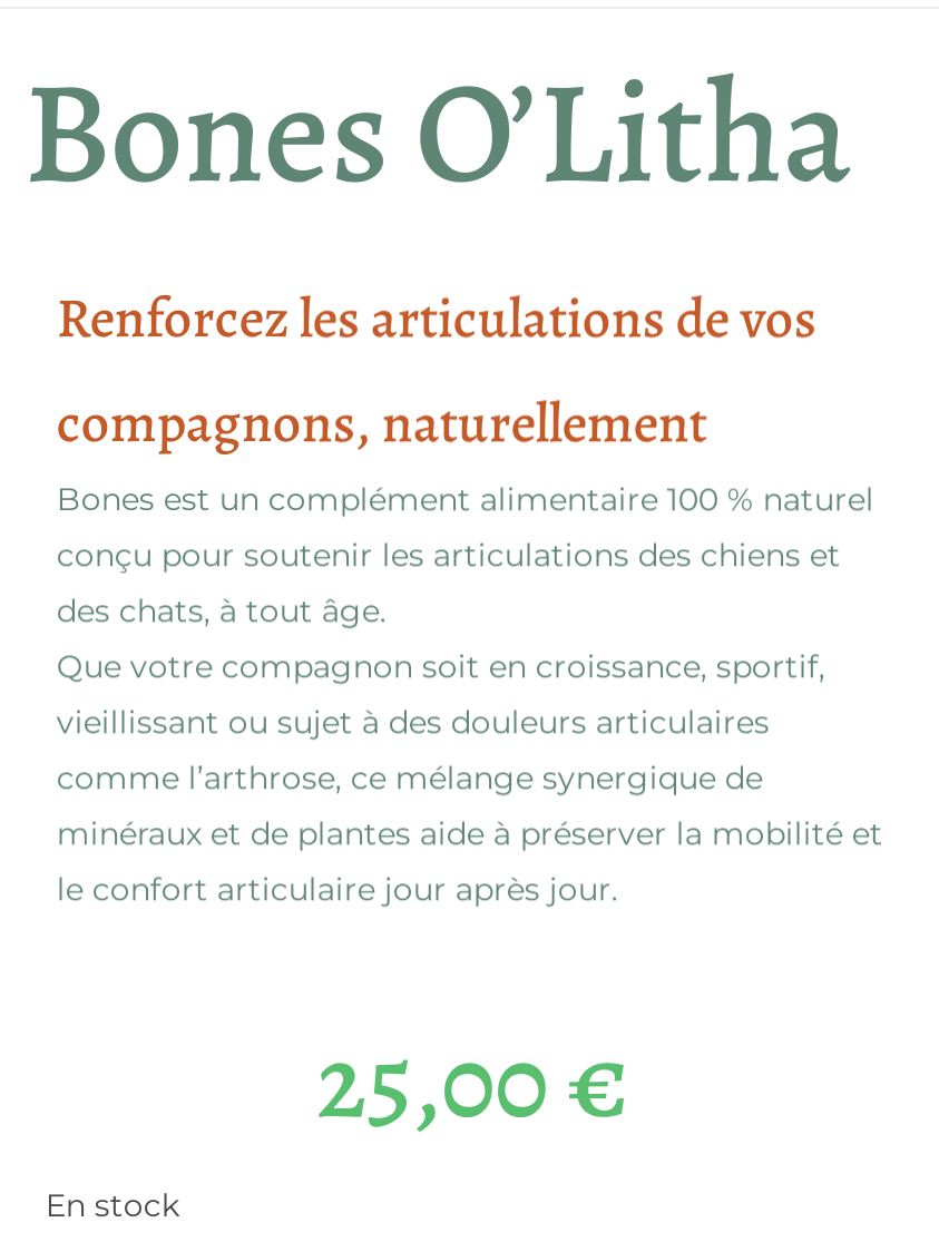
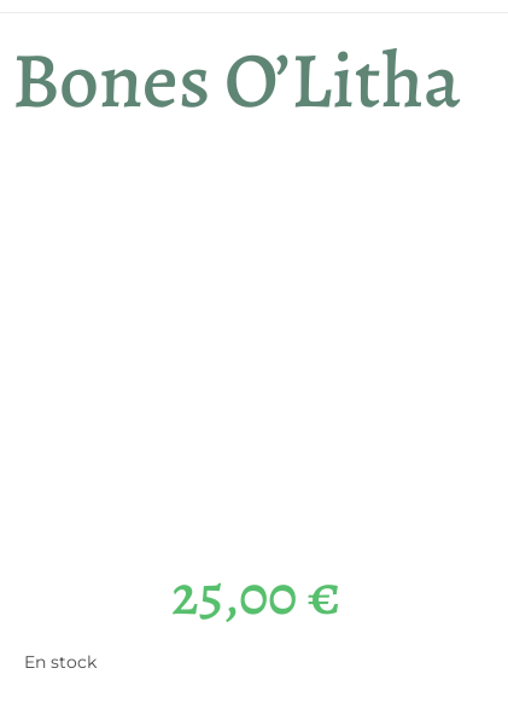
- Renforcez les articulations de vos
- compagnons, naturellement
- Bones est un complément alimentaire 100 % naturel
- conçu pour soutenir les articulations des chiens et
- des chats, à tout âge.
- Que votre compagnon soit en croissance, sportif,
- vieillissant ou sujet à des douleurs articulaires
- comme l’arthrose, ce mélange synergique de
- minéraux et de plantes aide à préserver la mobilité et
- le confort articulaire jour après jour.
